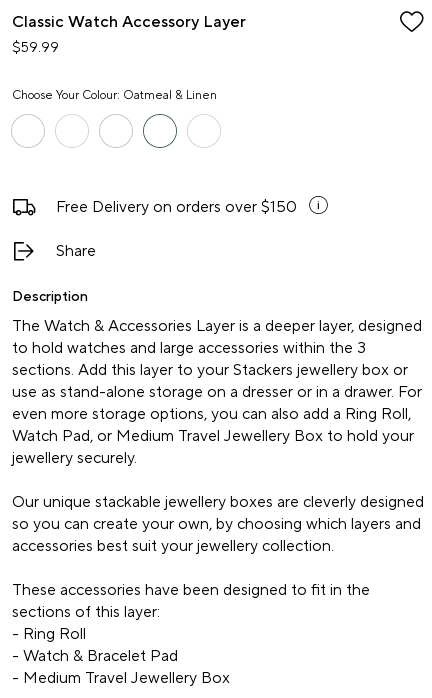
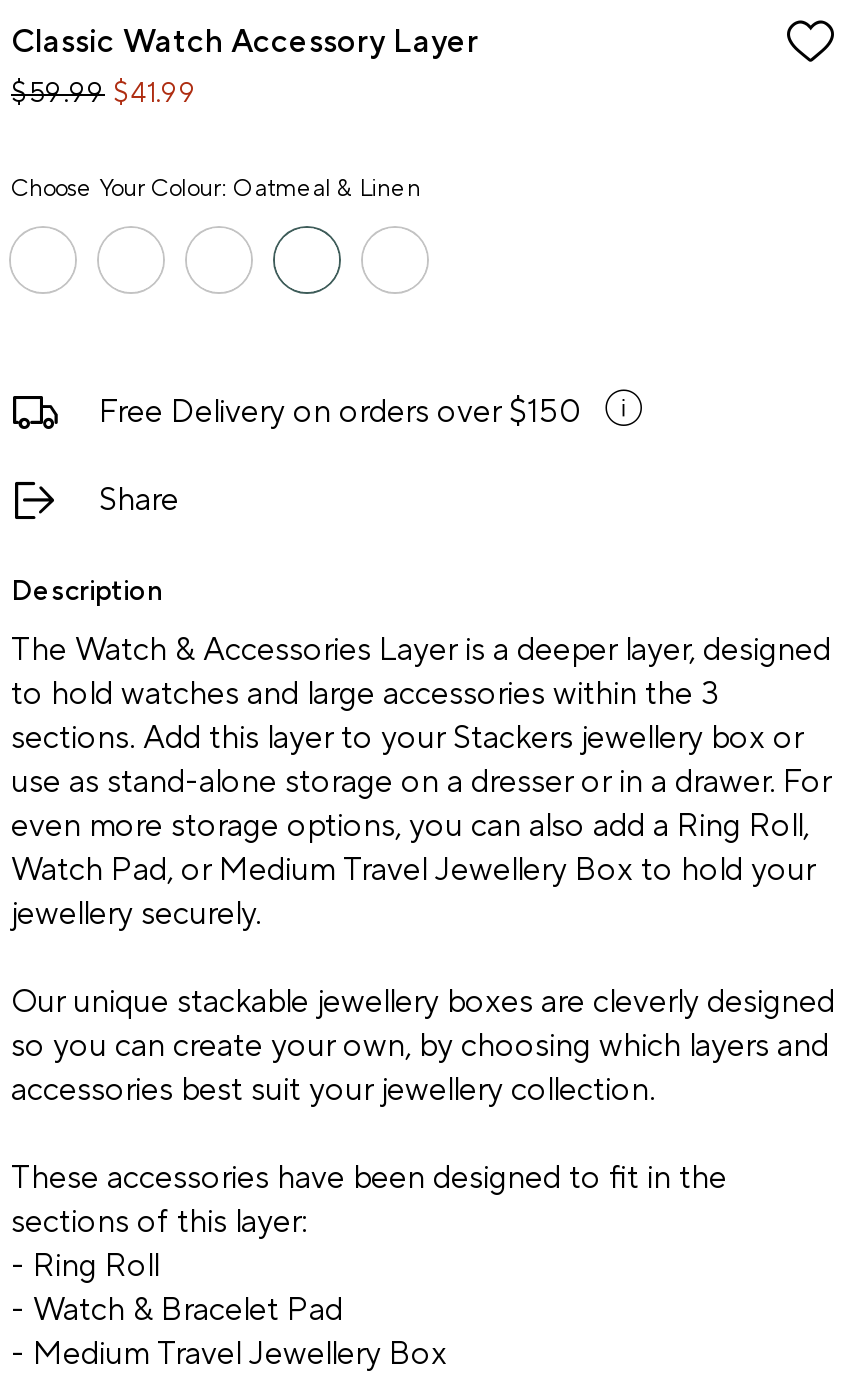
- $59.99
+ $59.99 $41.99
